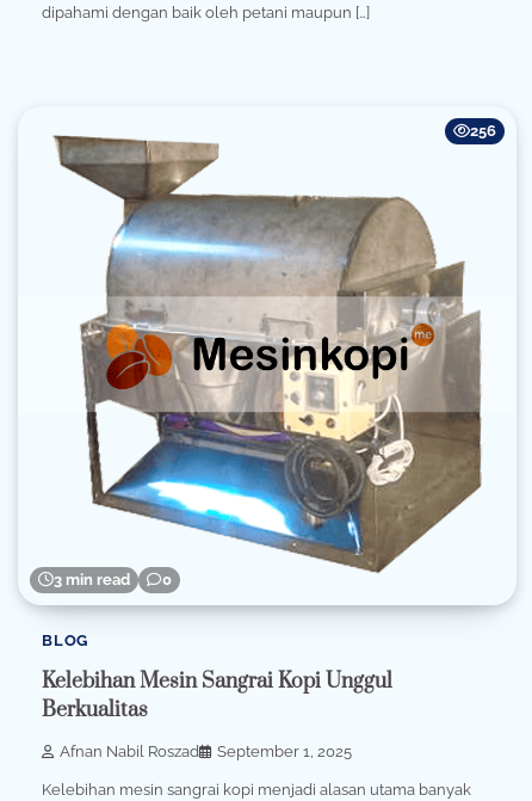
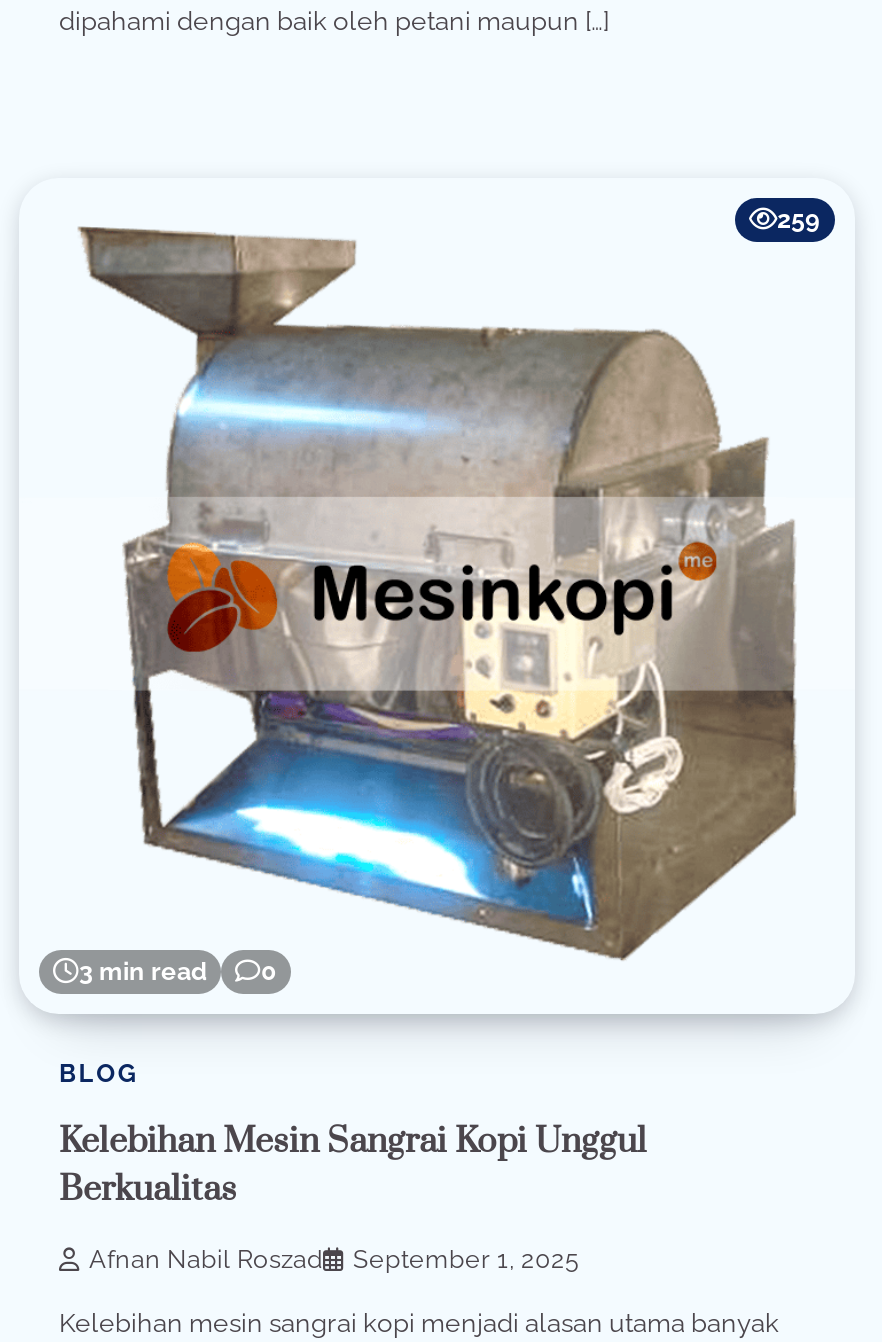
- 256
+ 259
